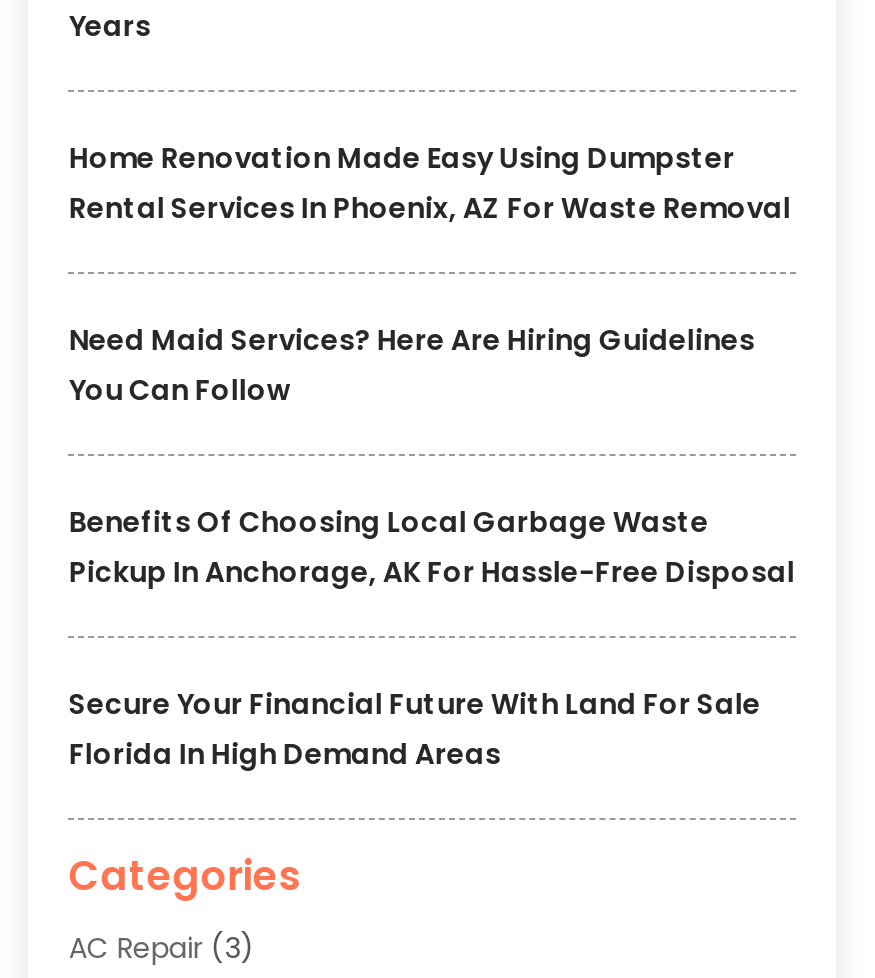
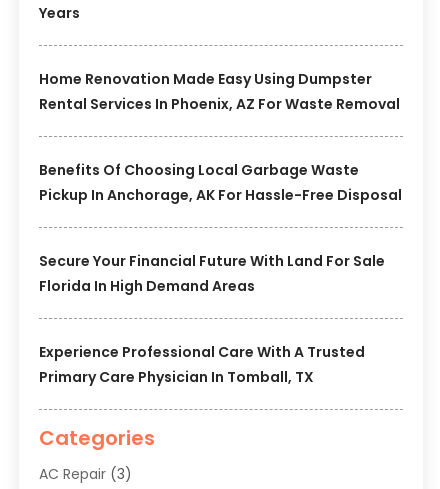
- Need Maid Services? Here Are Hiring Guidelines
- You Can Follow

moved up: Benefits Of Choosing Local Garbage Waste | Pickup In Anchorage, AK For Hassle-Free Disposal | Secure Your Financial Future With Land For Sale | Florida In High Demand Areas

+ Experience Professional Care With A Trusted
+ Primary Care Physician In Tomball, TX
